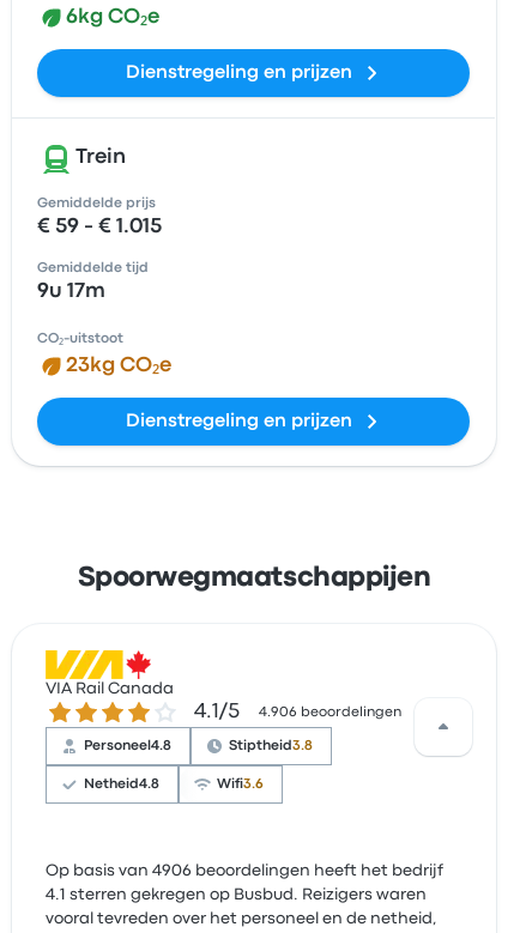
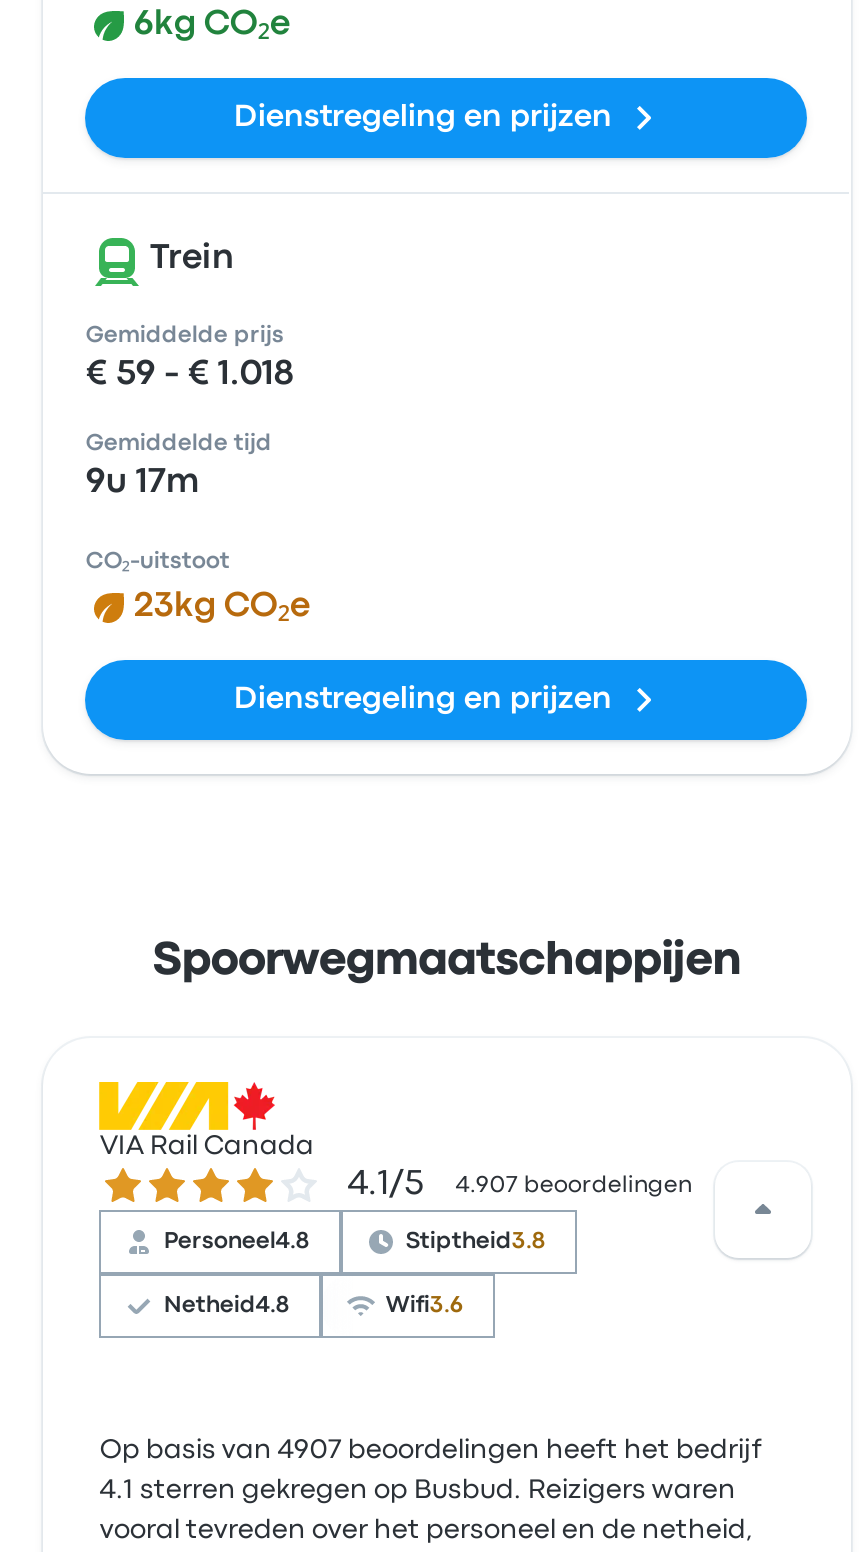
- € 59 - € 1.015
+ € 59 - € 1.018

- 4.906 beoordelingen
+ 4.907 beoordelingen

- Op basis van 4906 beoordelingen heeft het bedrijf
+ Op basis van 4907 beoordelingen heeft het bedrijf
